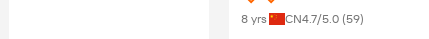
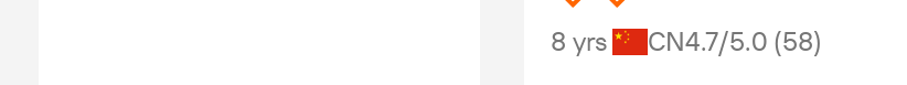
- 8 yrs CN4.7/5.0 (59)
+ 8 yrs CN4.7/5.0 (58)
